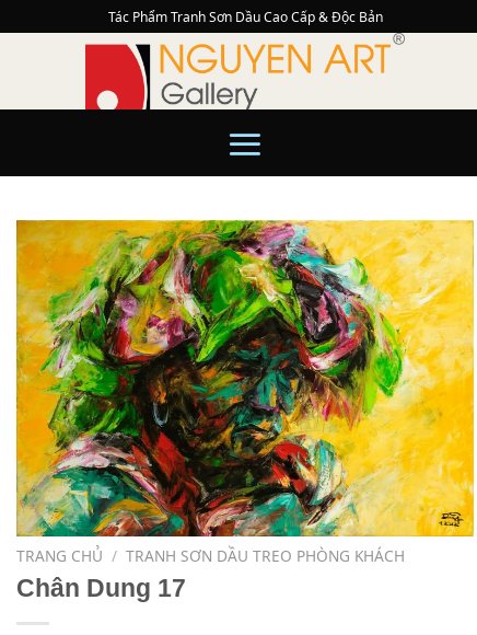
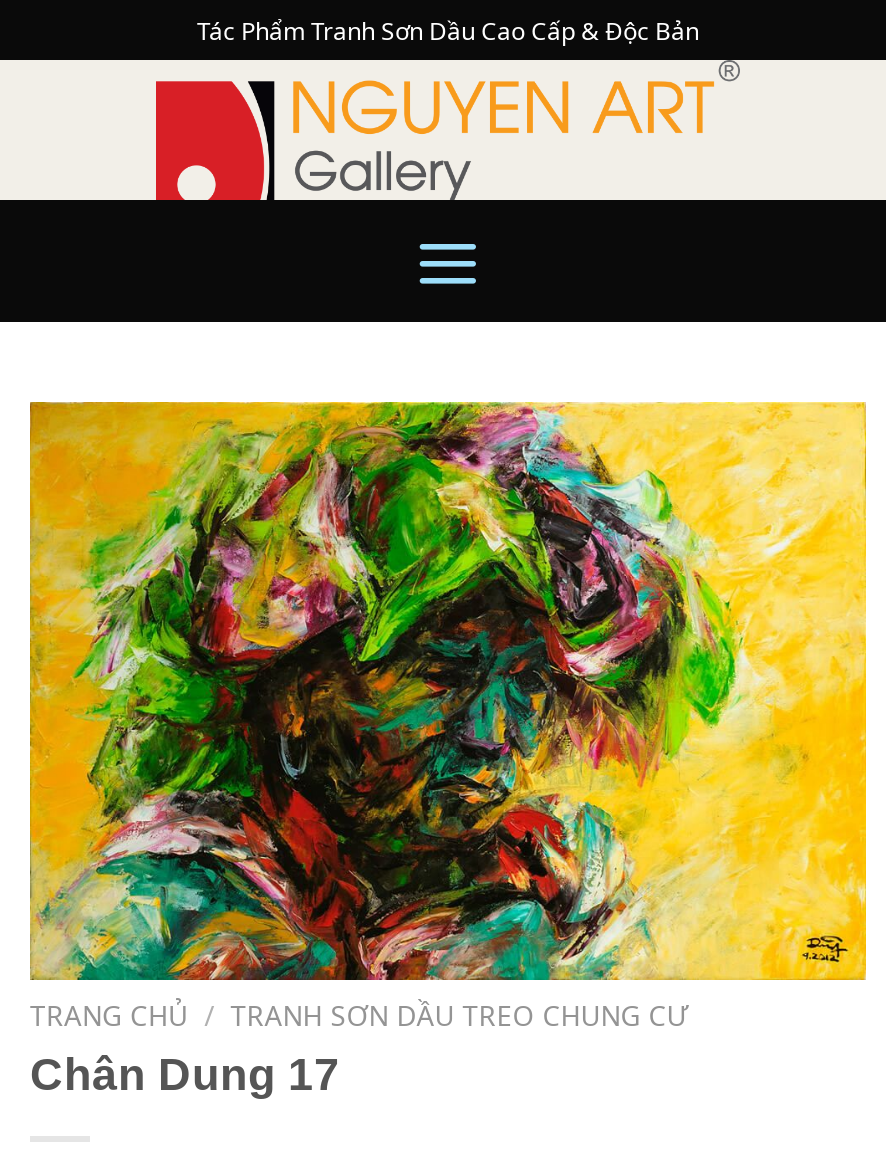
- TRANG CHỦ / TRANH SƠN DẦU TREO PHÒNG KHÁCH
+ TRANG CHỦ / TRANH SƠN DẦU TREO CHUNG CƯ
